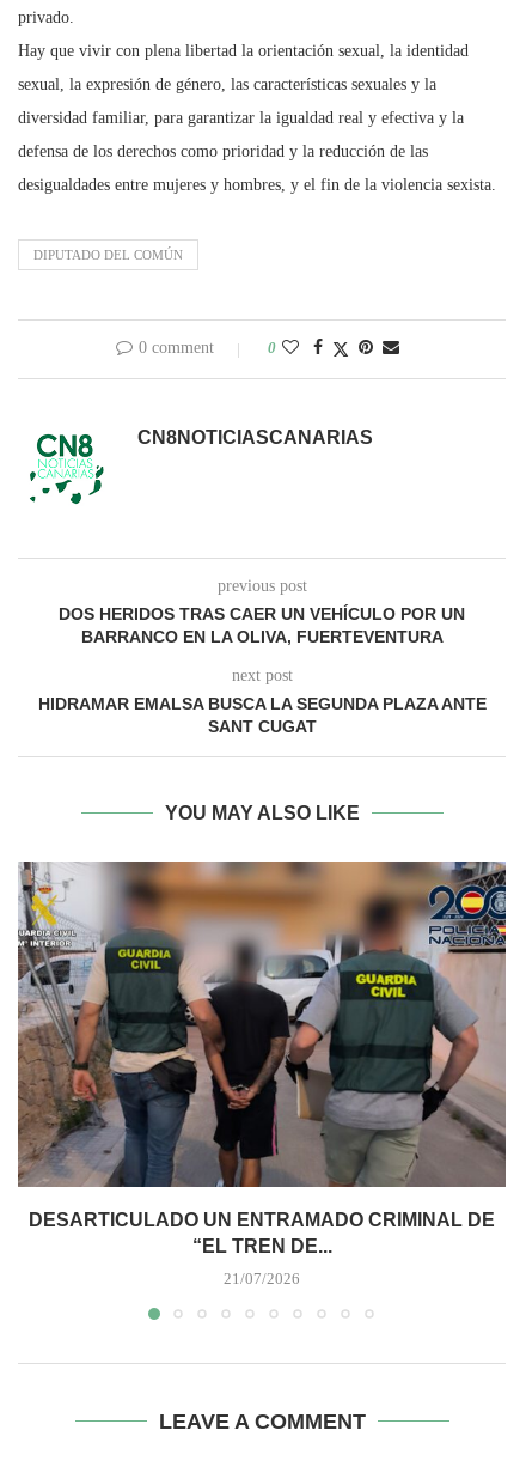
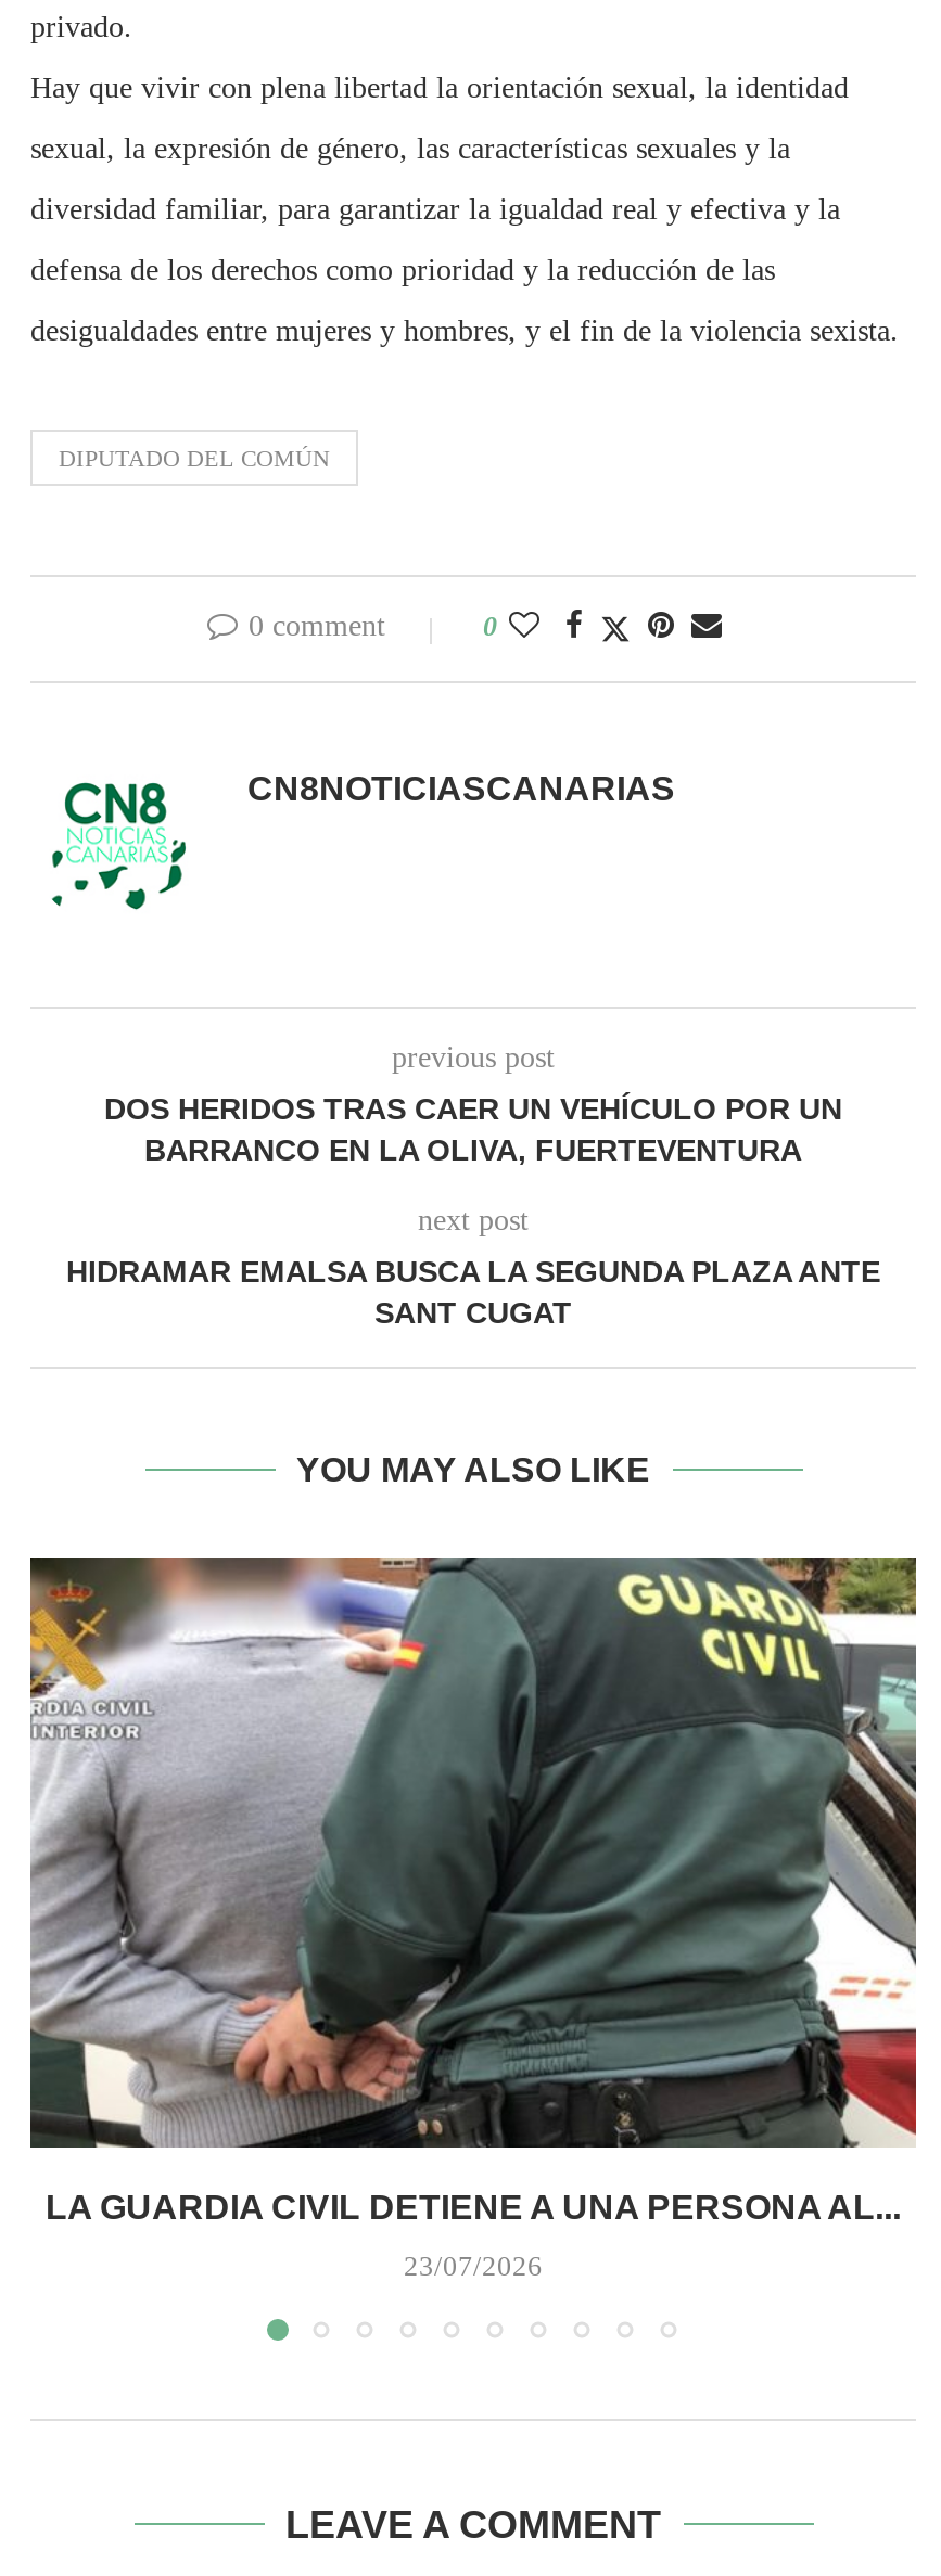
- [image]
- DESARTICULADO UN ENTRAMADO CRIMINAL DE
- “EL TREN DE...
+ [image]
+ LA GUARDIA CIVIL DETIENE A UNA PERSONA AL...

- 21/07/2026
+ 23/07/2026
